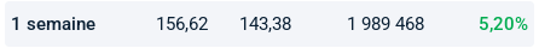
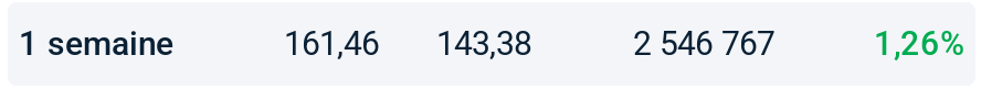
- 156,62 143,38
+ 161,46 143,38

- 1 989 468
+ 2 546 767

- 5,20%
+ 1,26%
